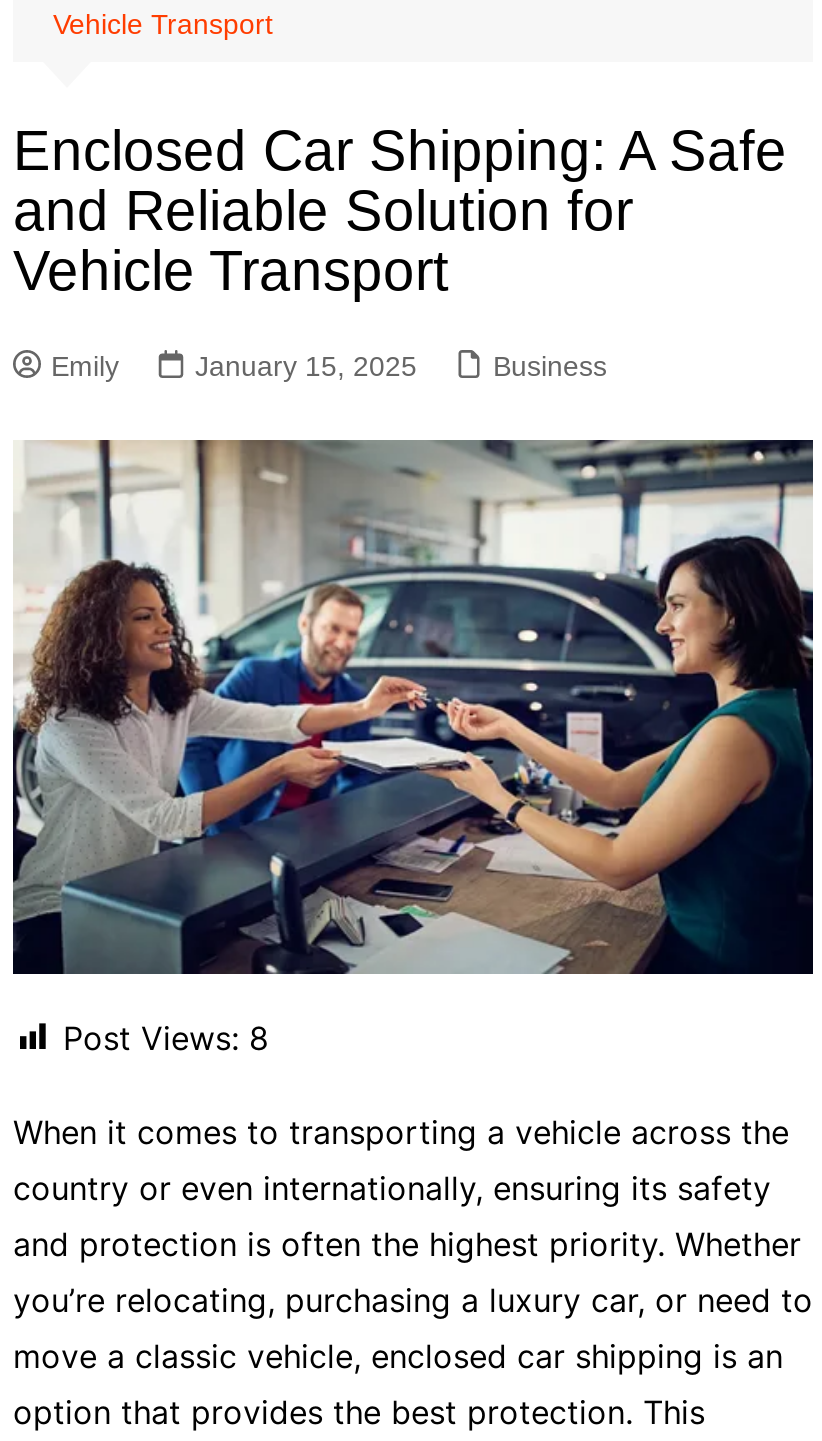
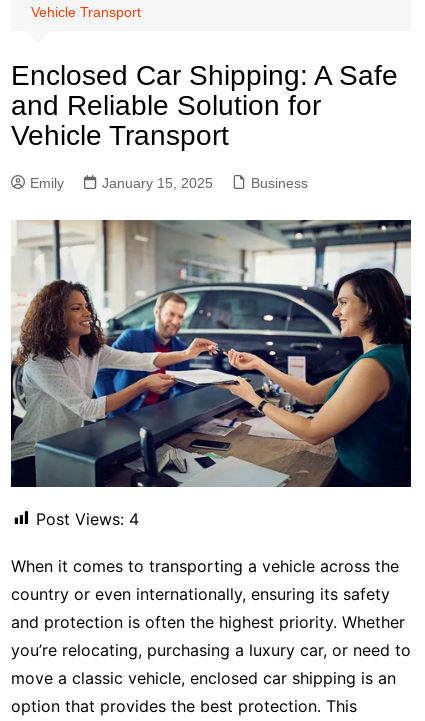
- Post Views: 8
+ Post Views: 4
